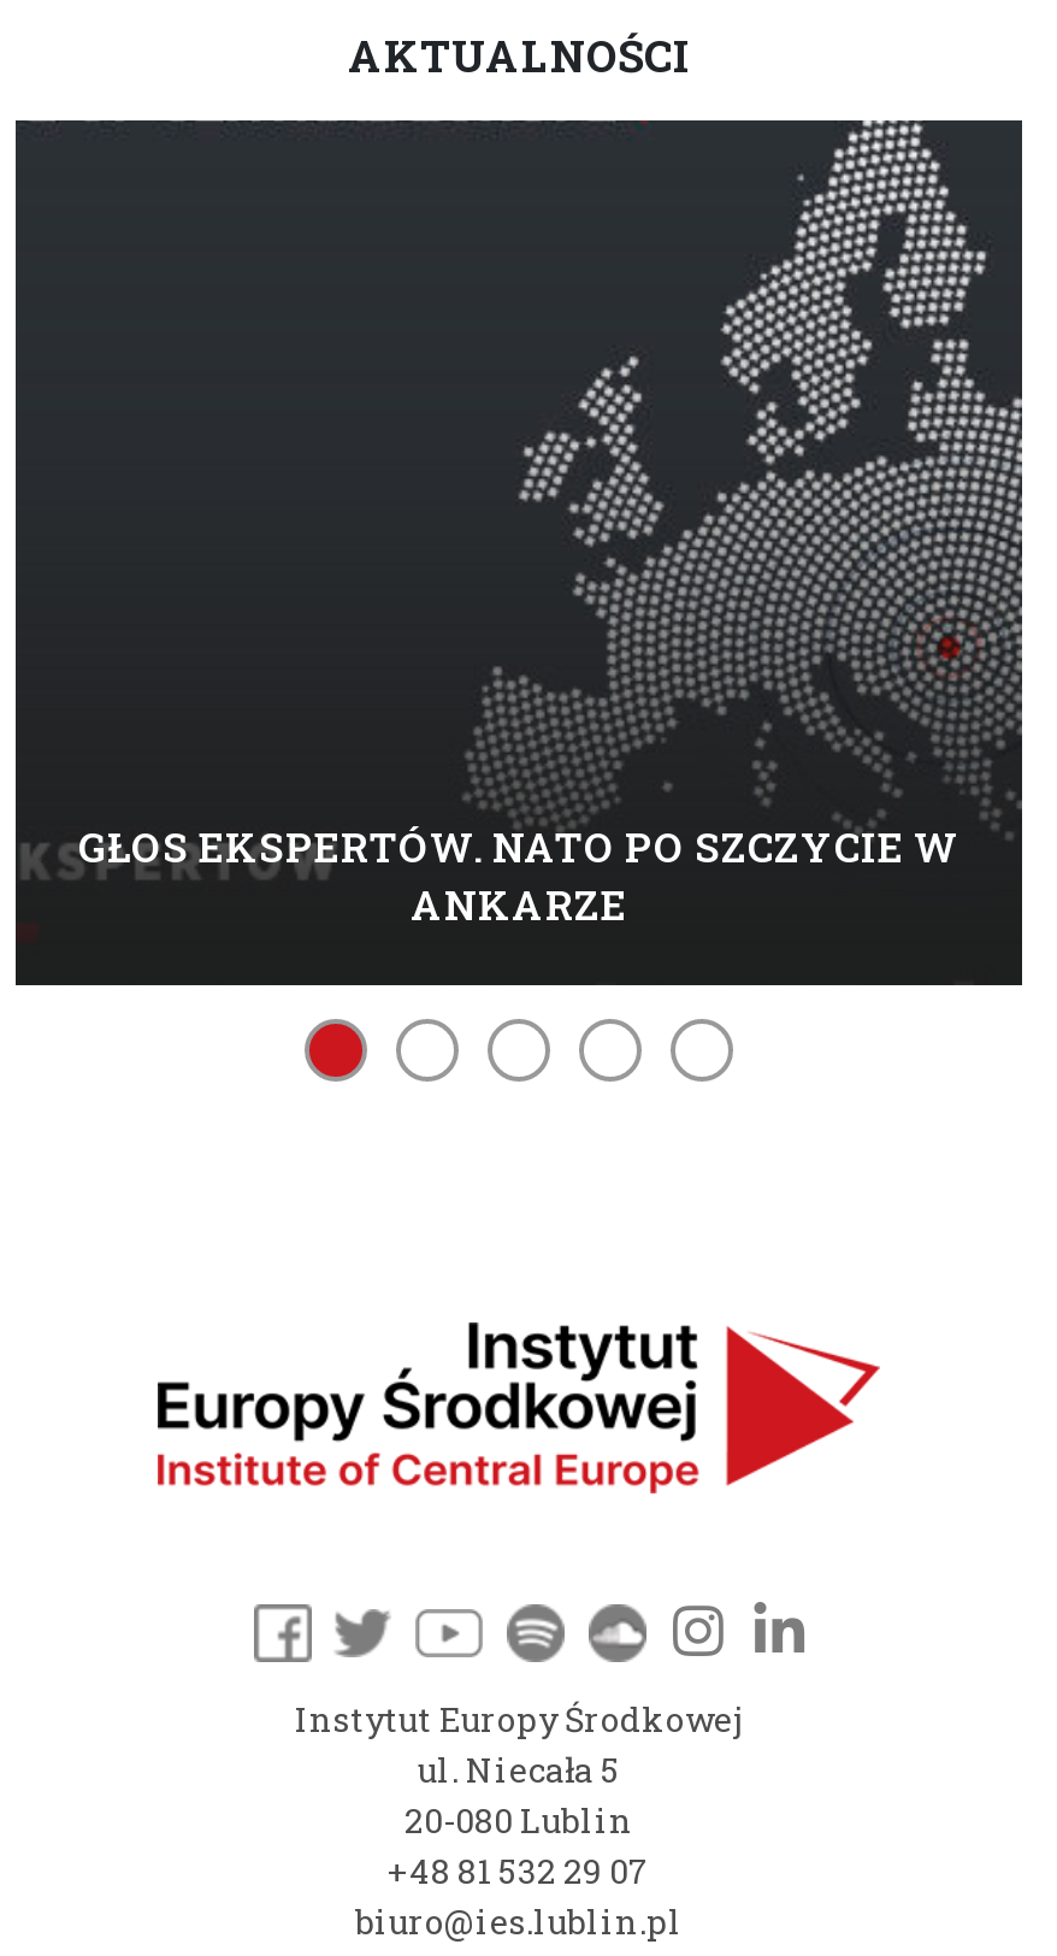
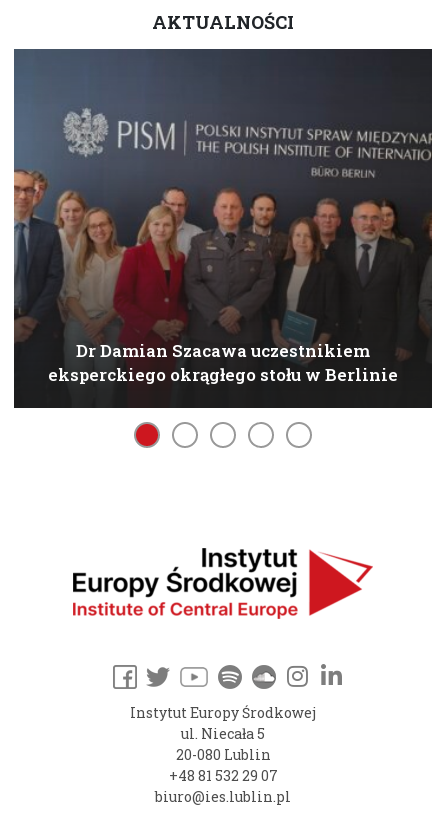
- [image]
- GŁOS EKSPERTÓW. NATO PO SZCZYCIE W
- ANKARZE
+ [image]
+ Dr Damian Szacawa uczestnikiem
+ eksperckiego okrągłego stołu w Berlinie
